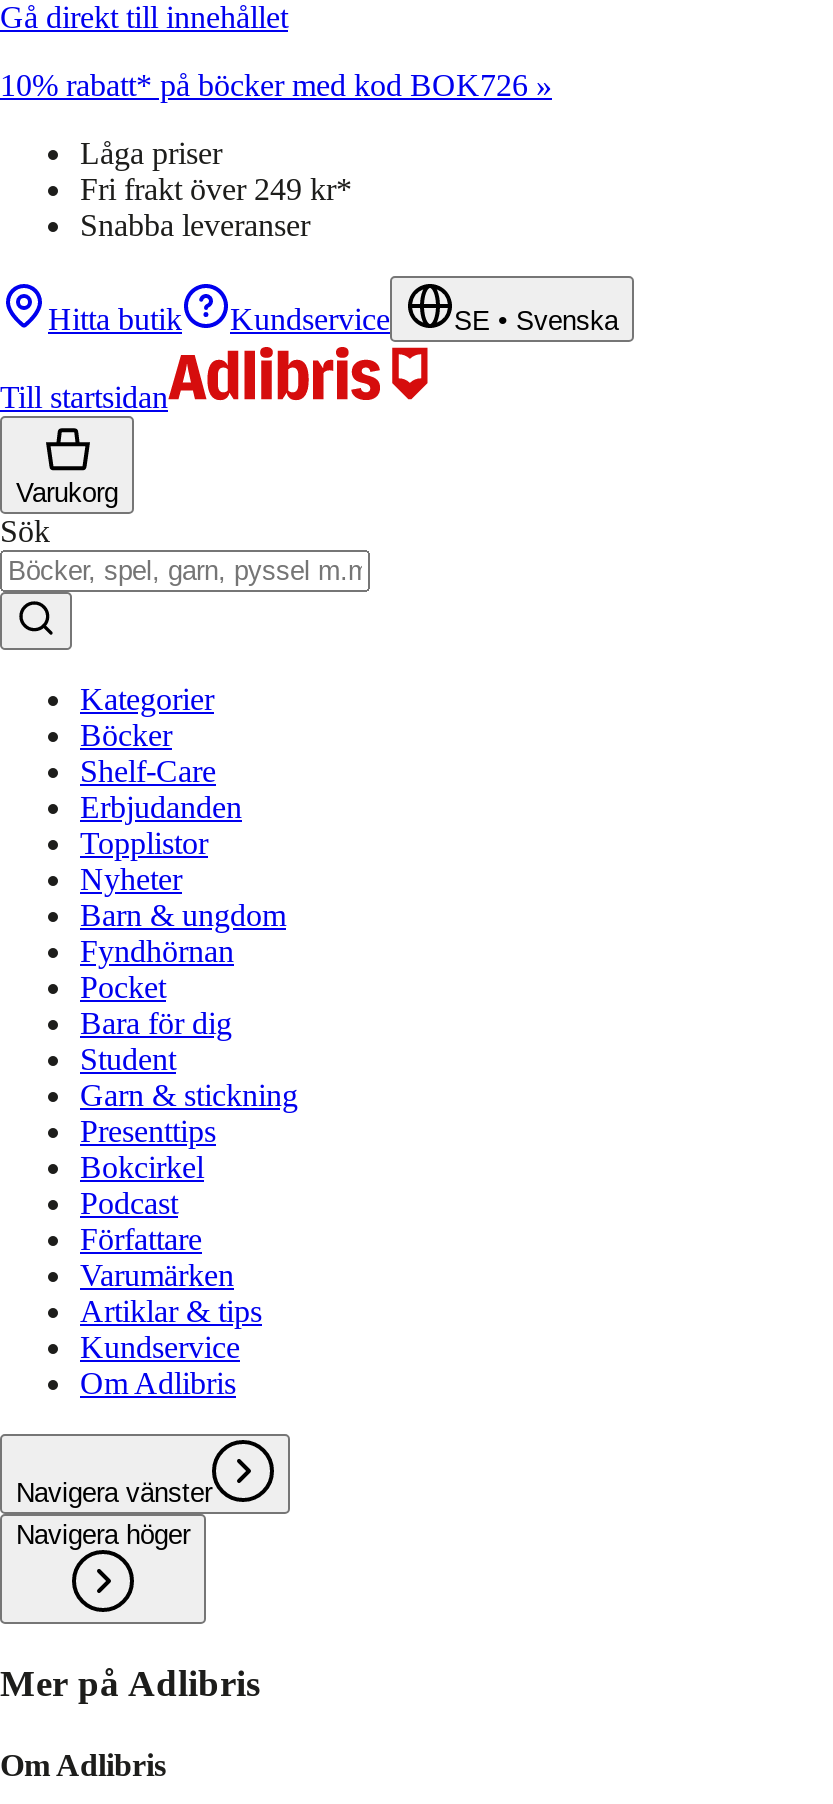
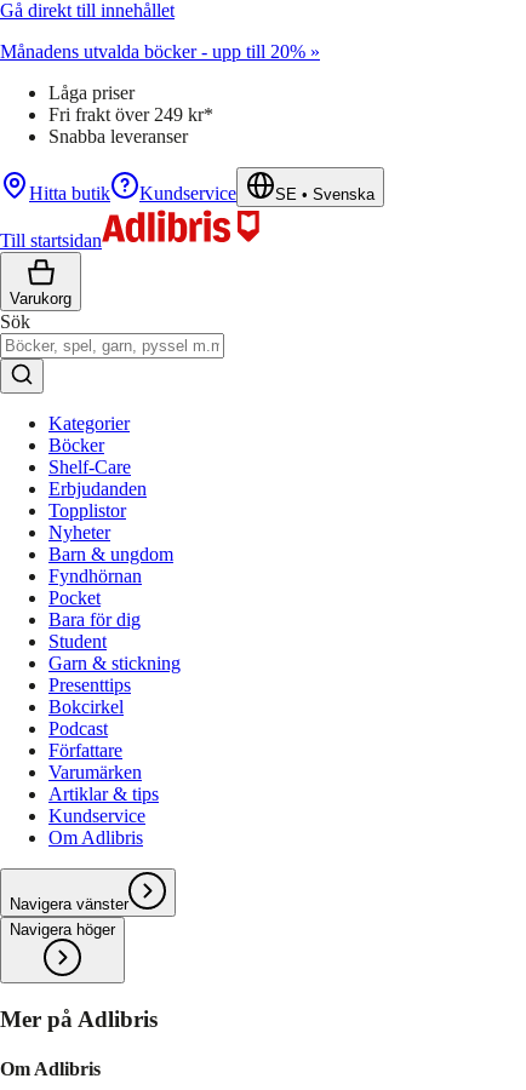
- 10% rabatt* på böcker med kod BOK726 »
+ Månadens utvalda böcker - upp till 20% »
